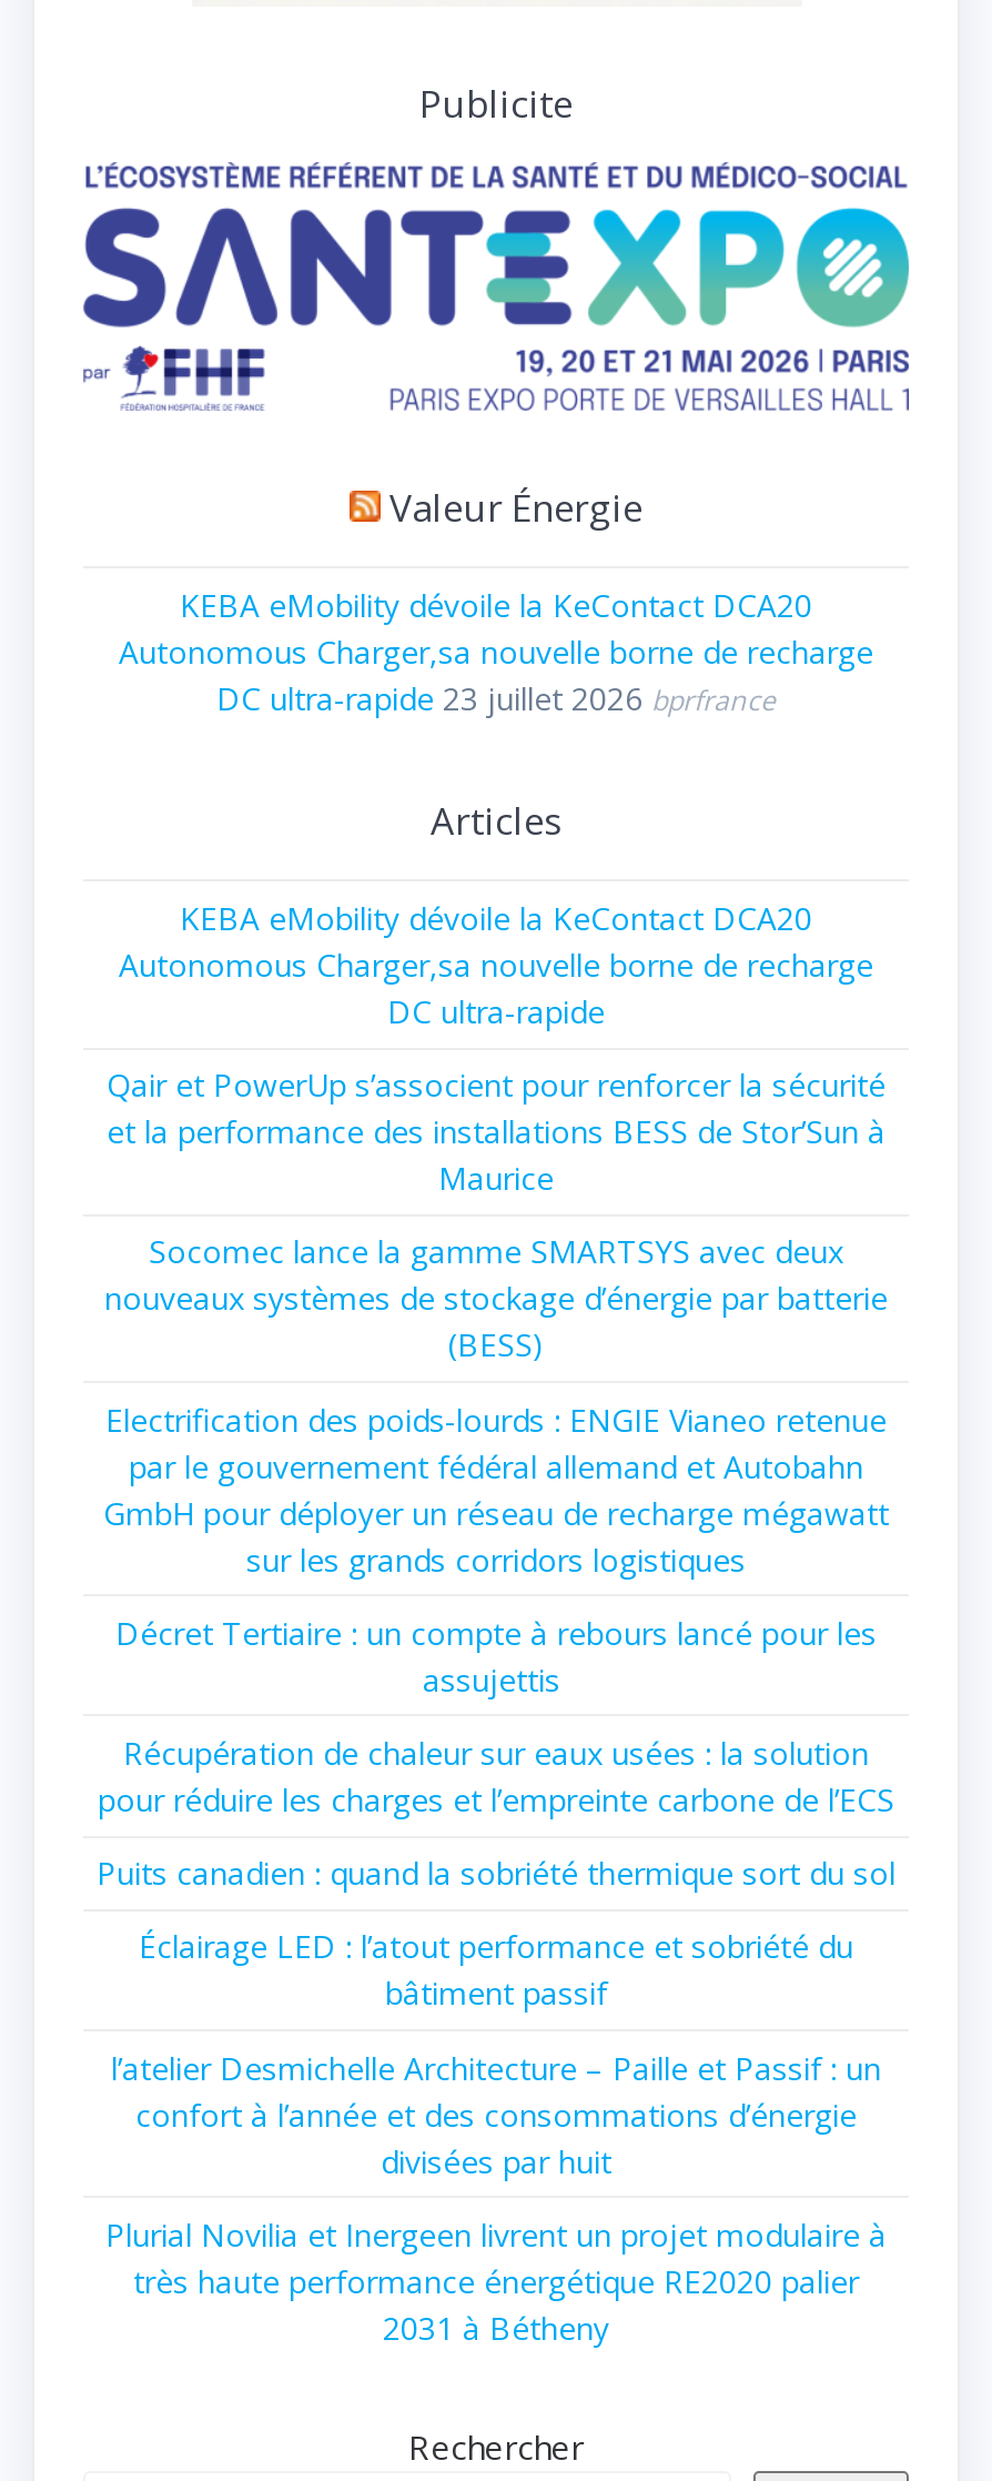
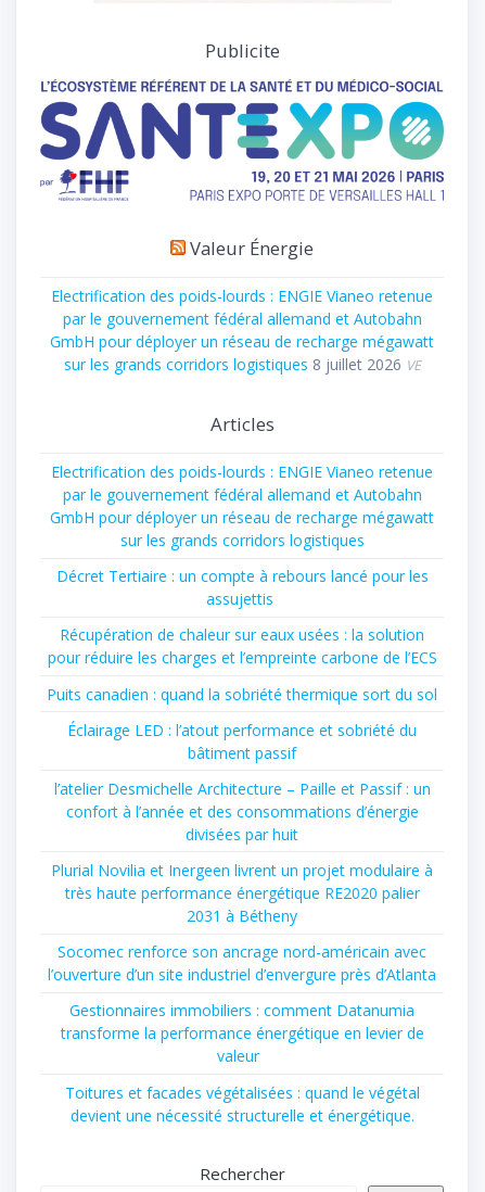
- KEBA eMobility dévoile la KeContact DCA20
- Autonomous Charger,sa nouvelle borne de recharge
- DC ultra-rapide 23 juillet 2026 bprfrance
+ Electrification des poids-lourds : ENGIE Vianeo retenue
+ par le gouvernement fédéral allemand et Autobahn
+ GmbH pour déployer un réseau de recharge mégawatt
+ sur les grands corridors logistiques 8 juillet 2026 VE

moved down: Articles

- KEBA eMobility dévoile la KeContact DCA20
- Autonomous Charger,sa nouvelle borne de recharge
- DC ultra-rapide
- Qair et PowerUp s’associent pour renforcer la sécurité
- et la performance des installations BESS de Stor’Sun à
- Maurice
- Socomec lance la gamme SMARTSYS avec deux
- nouveaux systèmes de stockage d’énergie par batterie
- (BESS)

moved up: Electrification des poids-lourds : ENGIE Vianeo retenue | par le gouvernement fédéral allemand et Autobahn | GmbH pour déployer un réseau de recharge mégawatt | ... | très haute performance énergétique RE2020 palier | 2031 à Bétheny

+ Socomec renforce son ancrage nord-américain avec
+ l’ouverture d’un site industriel d’envergure près d’Atlanta
+ Gestionnaires immobiliers : comment Datanumia
+ transforme la performance énergétique en levier de
+ valeur
+ Toitures et facades végétalisées : quand le végétal
+ devient une nécessité structurelle et énergétique.
